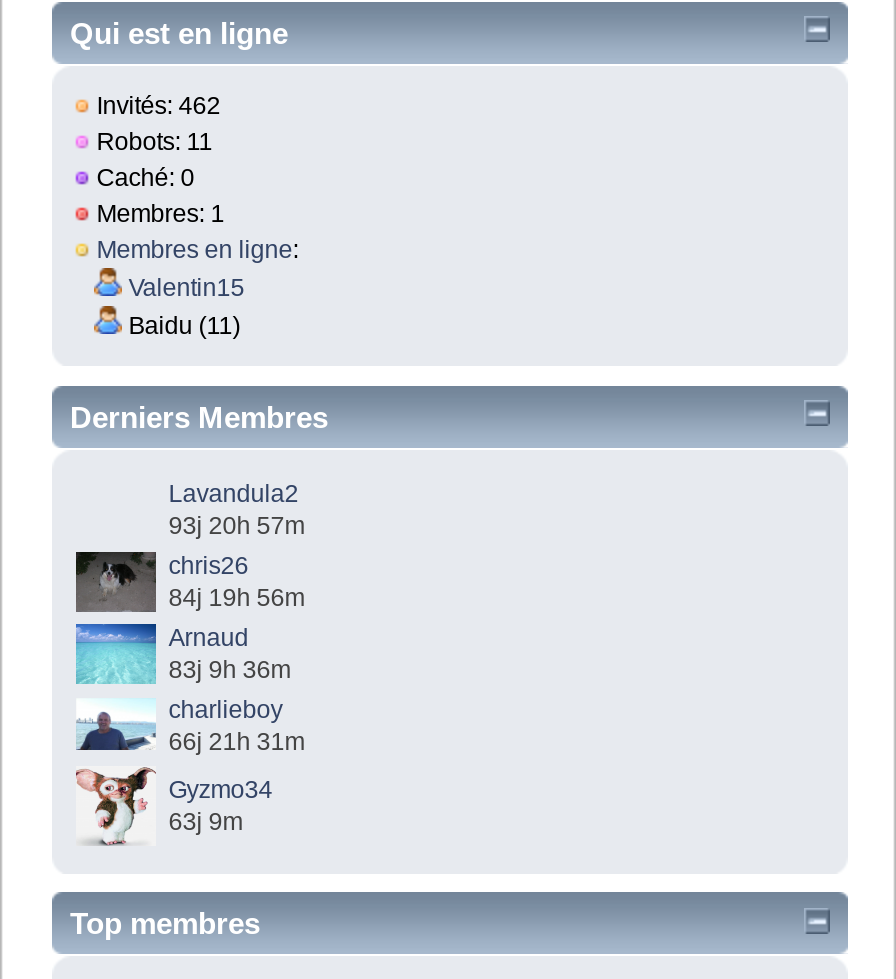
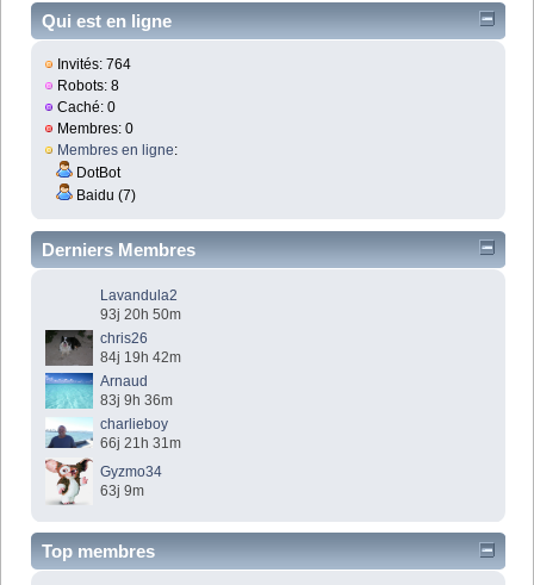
- Invités: 462
+ Invités: 764

- Robots: 11
+ Robots: 8

- Membres: 1
+ Membres: 0

- Valentin15
- Baidu (11)
+ DotBot
+ Baidu (7)

- 93j 20h 57m
+ 93j 20h 50m

- 84j 19h 56m
+ 84j 19h 42m
